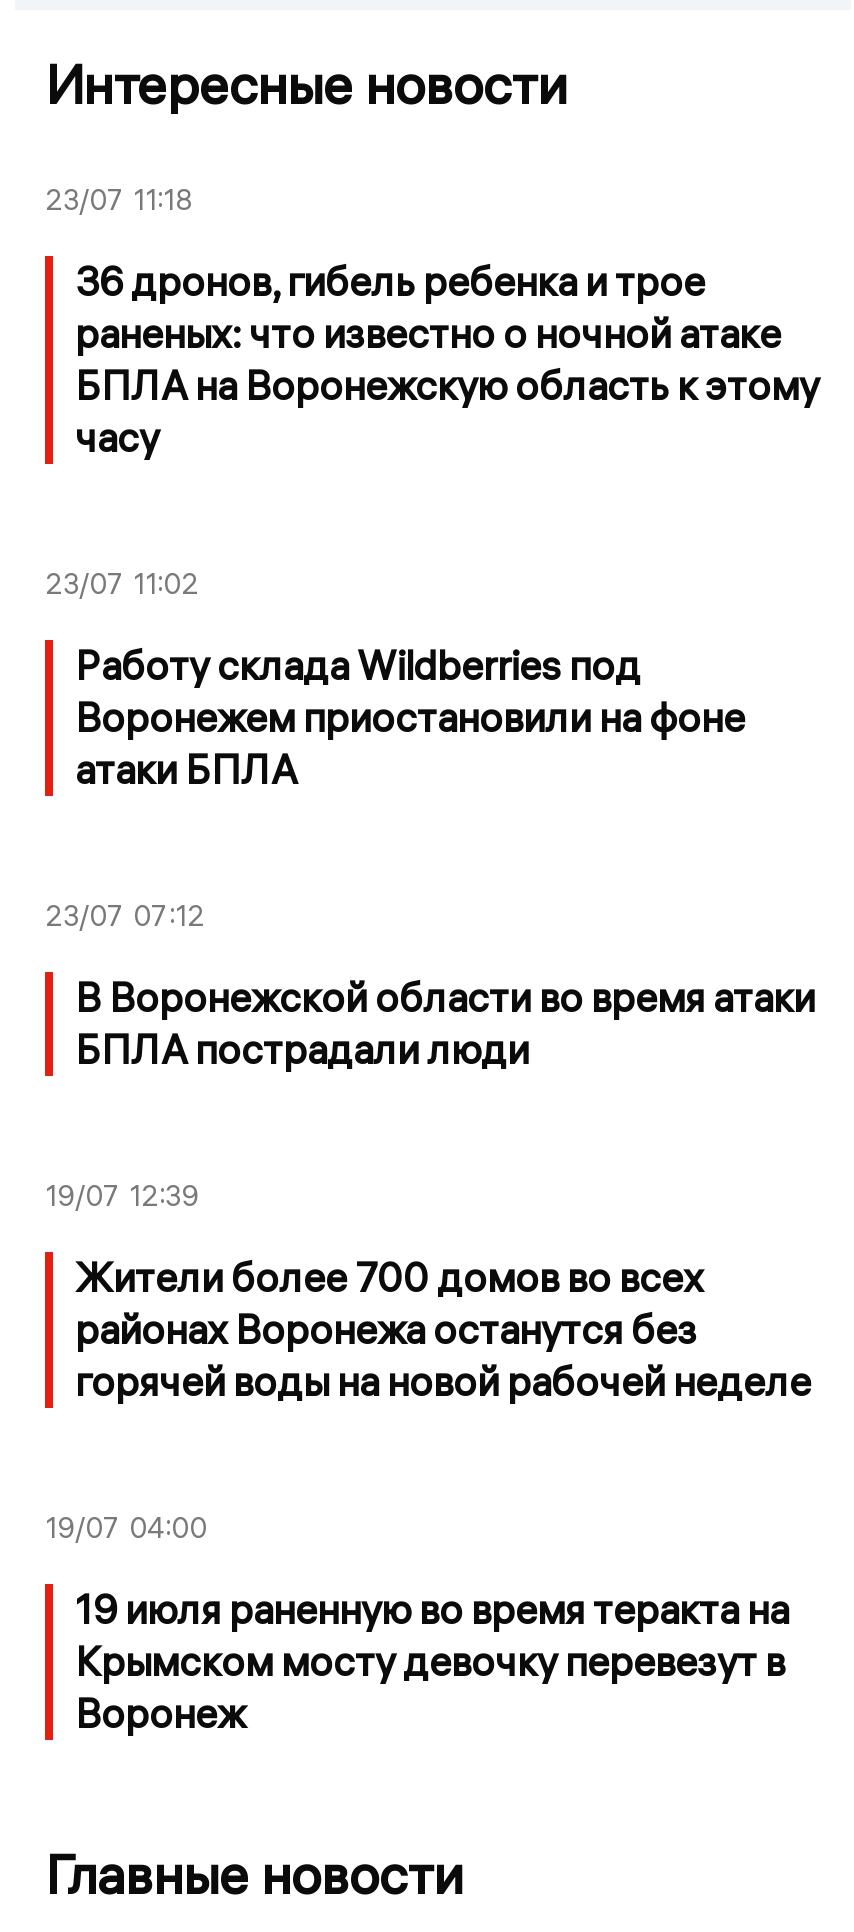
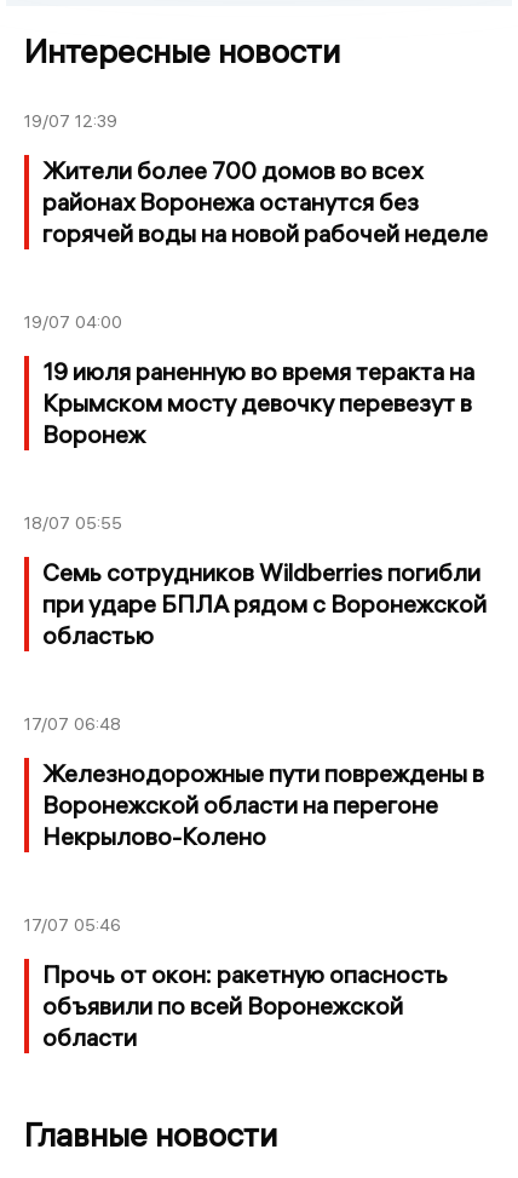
- 23/07 11:18
- 36 дронов, гибель ребенка и трое
- раненых: что известно о ночной атаке
- БПЛА на Воронежскую область к этому
- часу
- 23/07 11:02
- Работу склада Wildberries под
- Воронежем приостановили на фоне
- атаки БПЛА
- 23/07 07:12
- В Воронежской области во время атаки
- БПЛА пострадали люди

moved up: 19/07 12:39 | Жители более 700 домов во всех | районах Воронежа останутся без | горячей воды на новой рабочей неделе | 19/07 04:00 | 19 июля pаненную во время теракта на | Крымском мосту девочку перевезут в | Воронеж

+ 18/07 05:55
+ Семь сотрудников Wildberries погибли
+ при ударе БПЛА рядом с Воронежской
+ областью
+ 17/07 06:48
+ Железнодорожные пути повреждены в
+ Воронежской области на перегоне
+ Некрылово-Колено
+ 17/07 05:46
+ Прочь от окон: ракетную опасность
+ объявили по всей Воронежской
+ области
